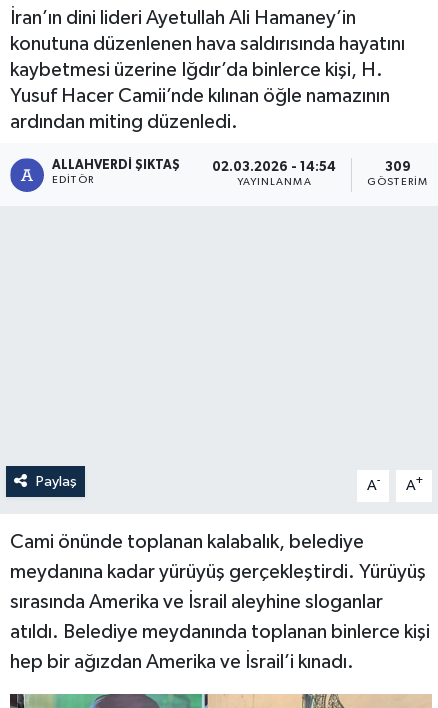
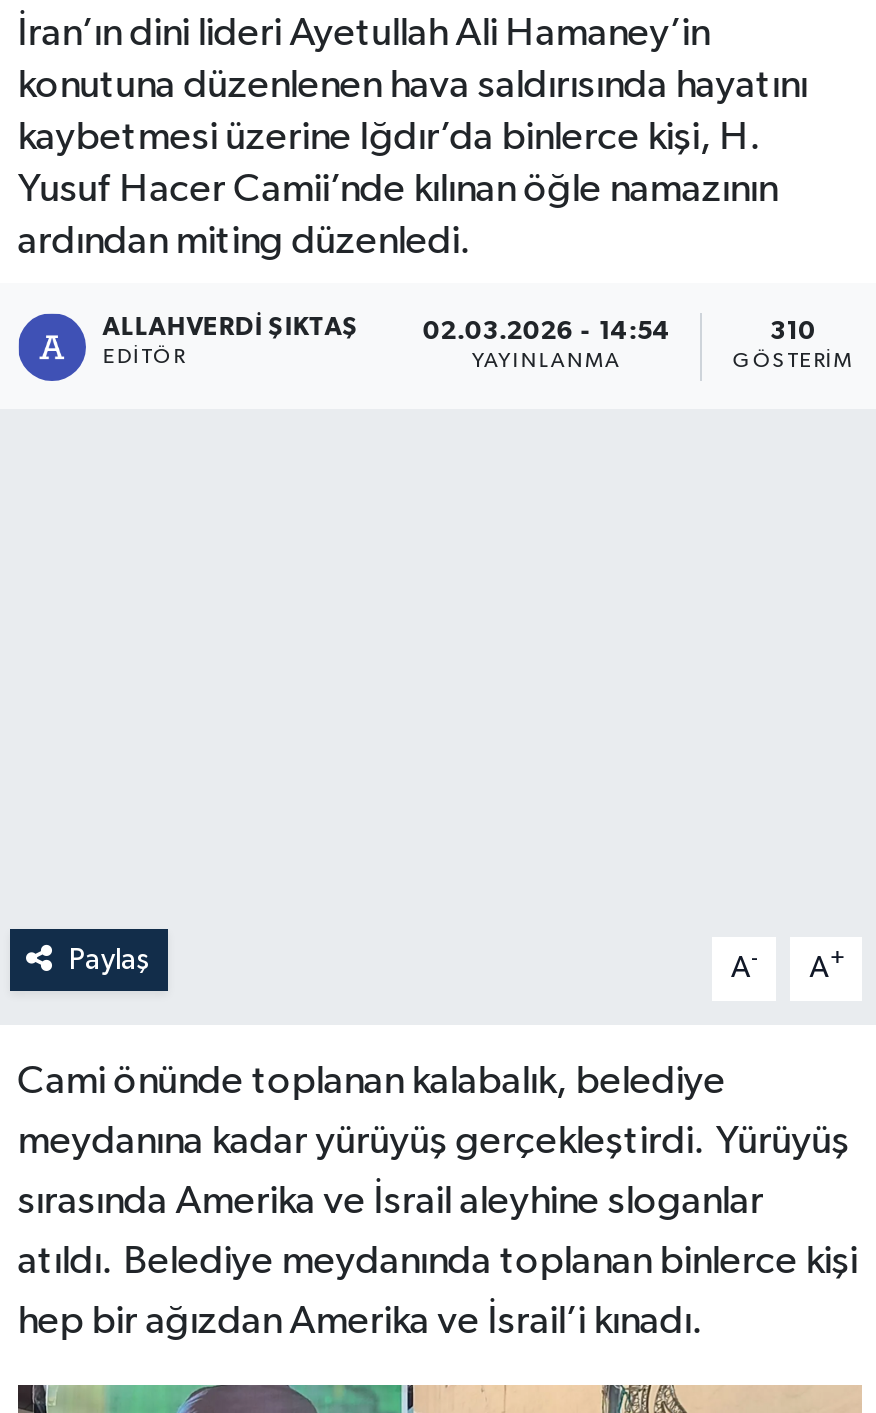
- 309
+ 310
